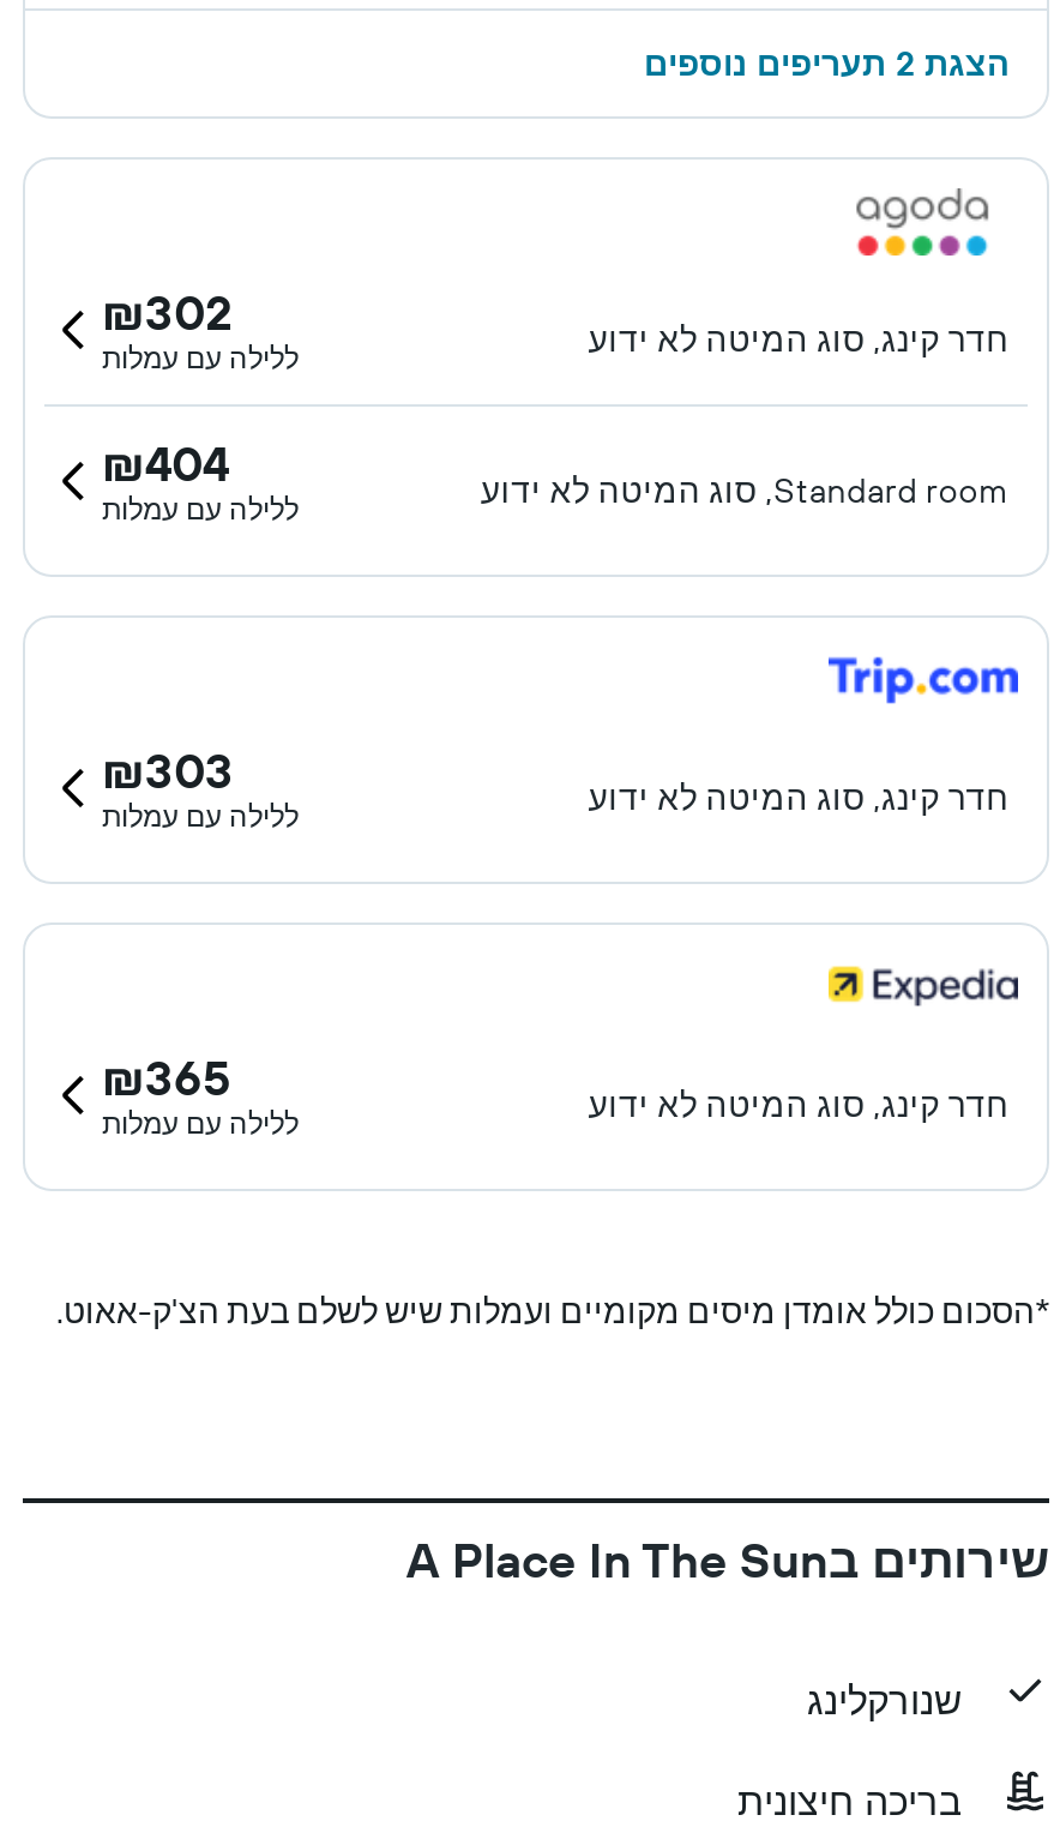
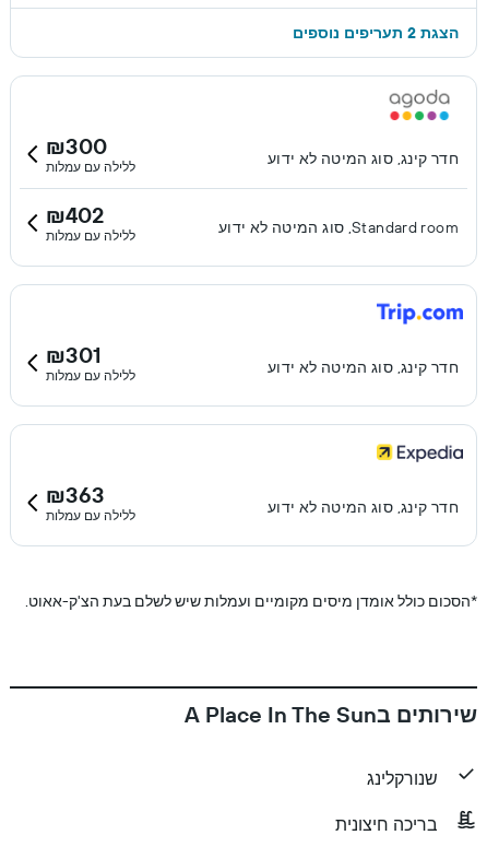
- ₪302
+ ₪300

- ₪404
+ ₪402

- ₪303
+ ₪301

- ₪365
+ ₪363
